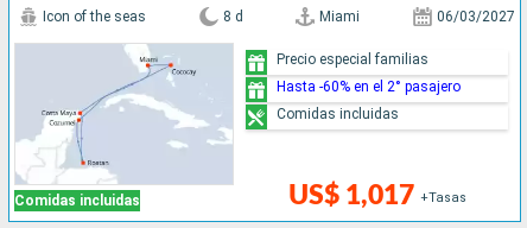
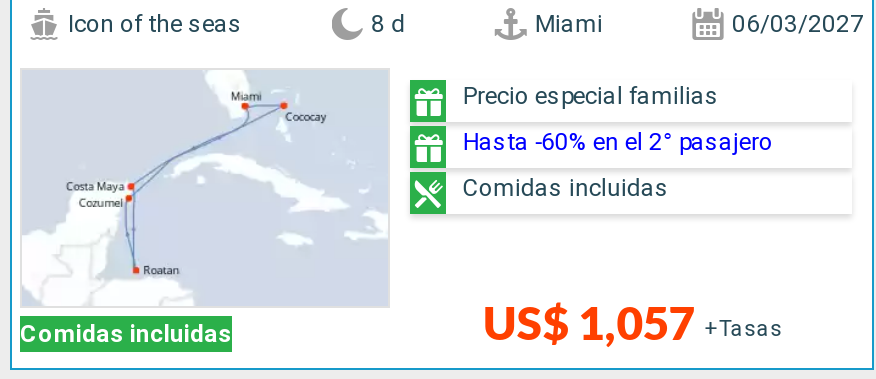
- US$ 1,017 +Tasas
+ US$ 1,057 +Tasas
